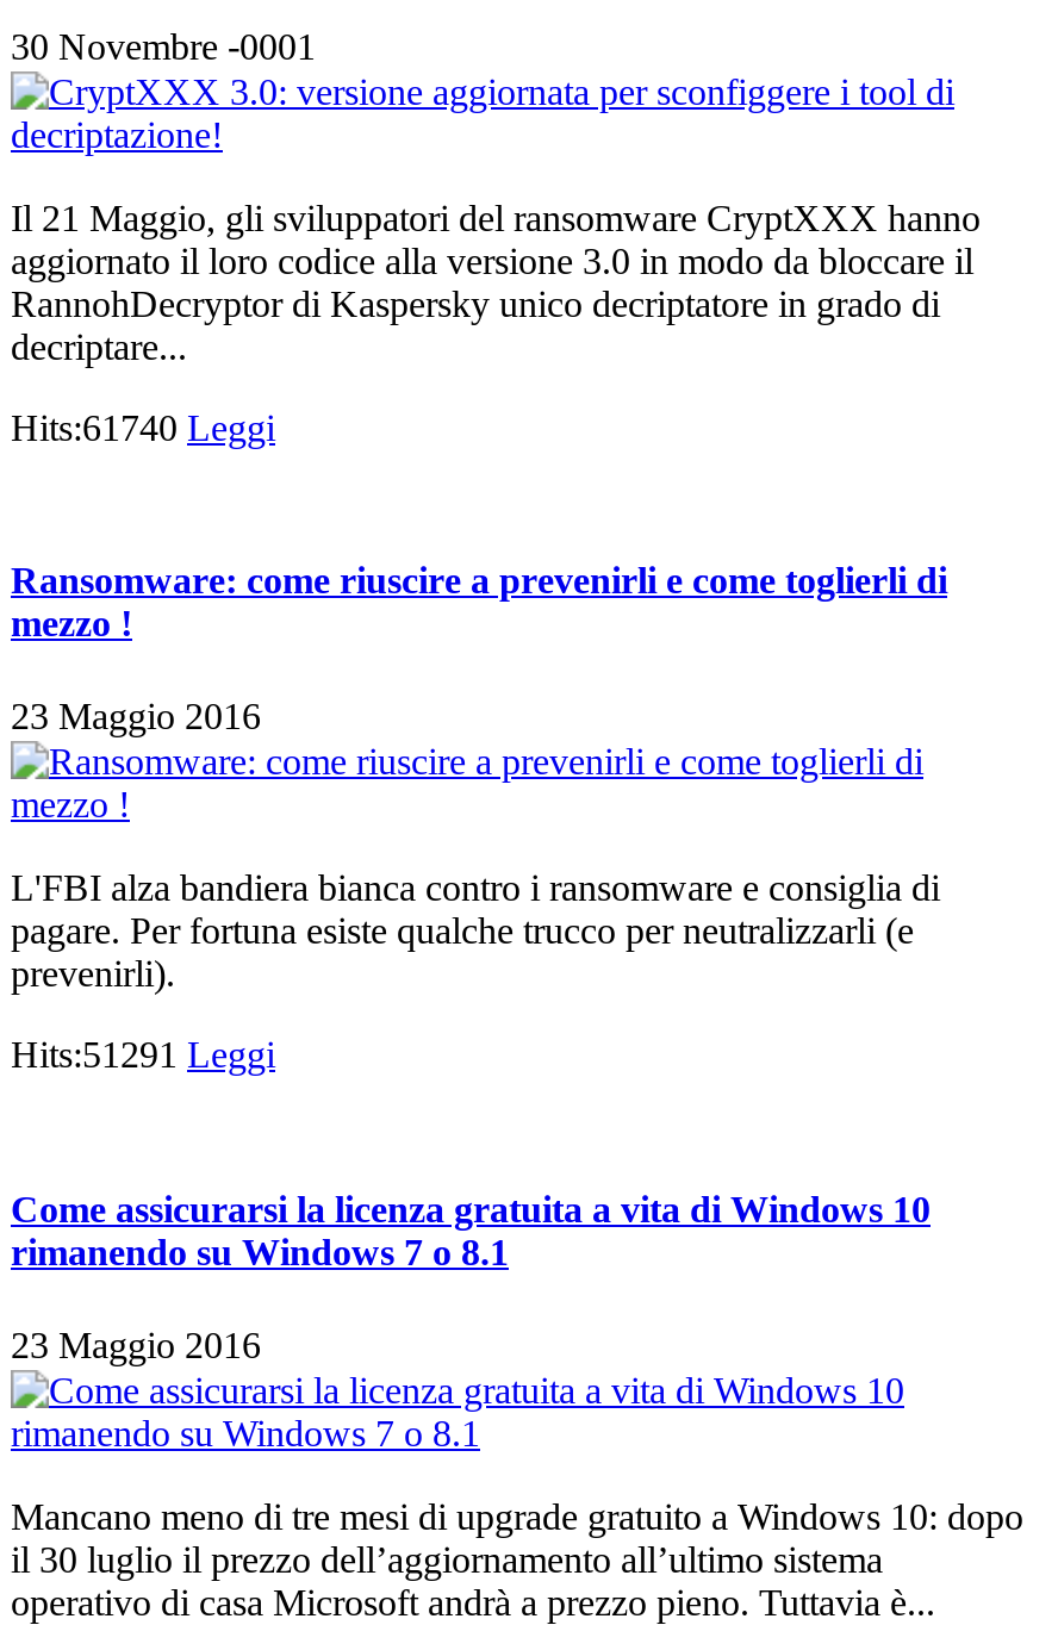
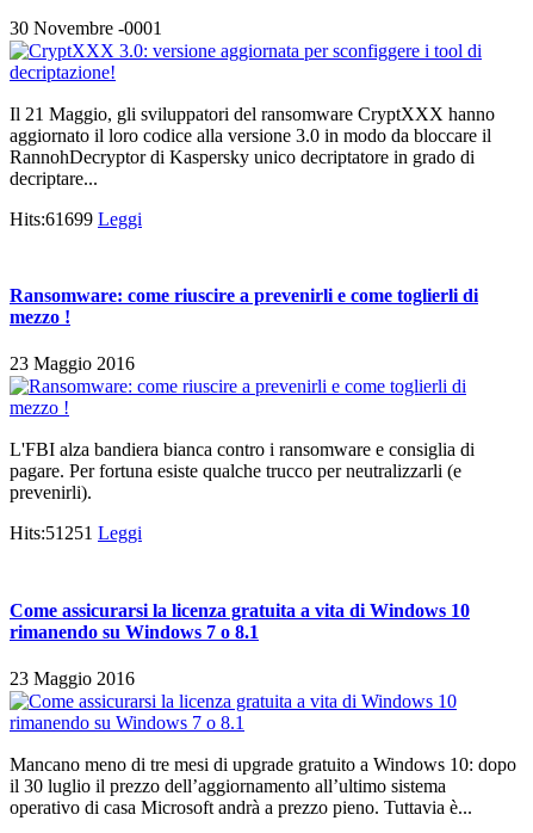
- Hits:61740 Leggi
+ Hits:61699 Leggi

- Hits:51291 Leggi
+ Hits:51251 Leggi
